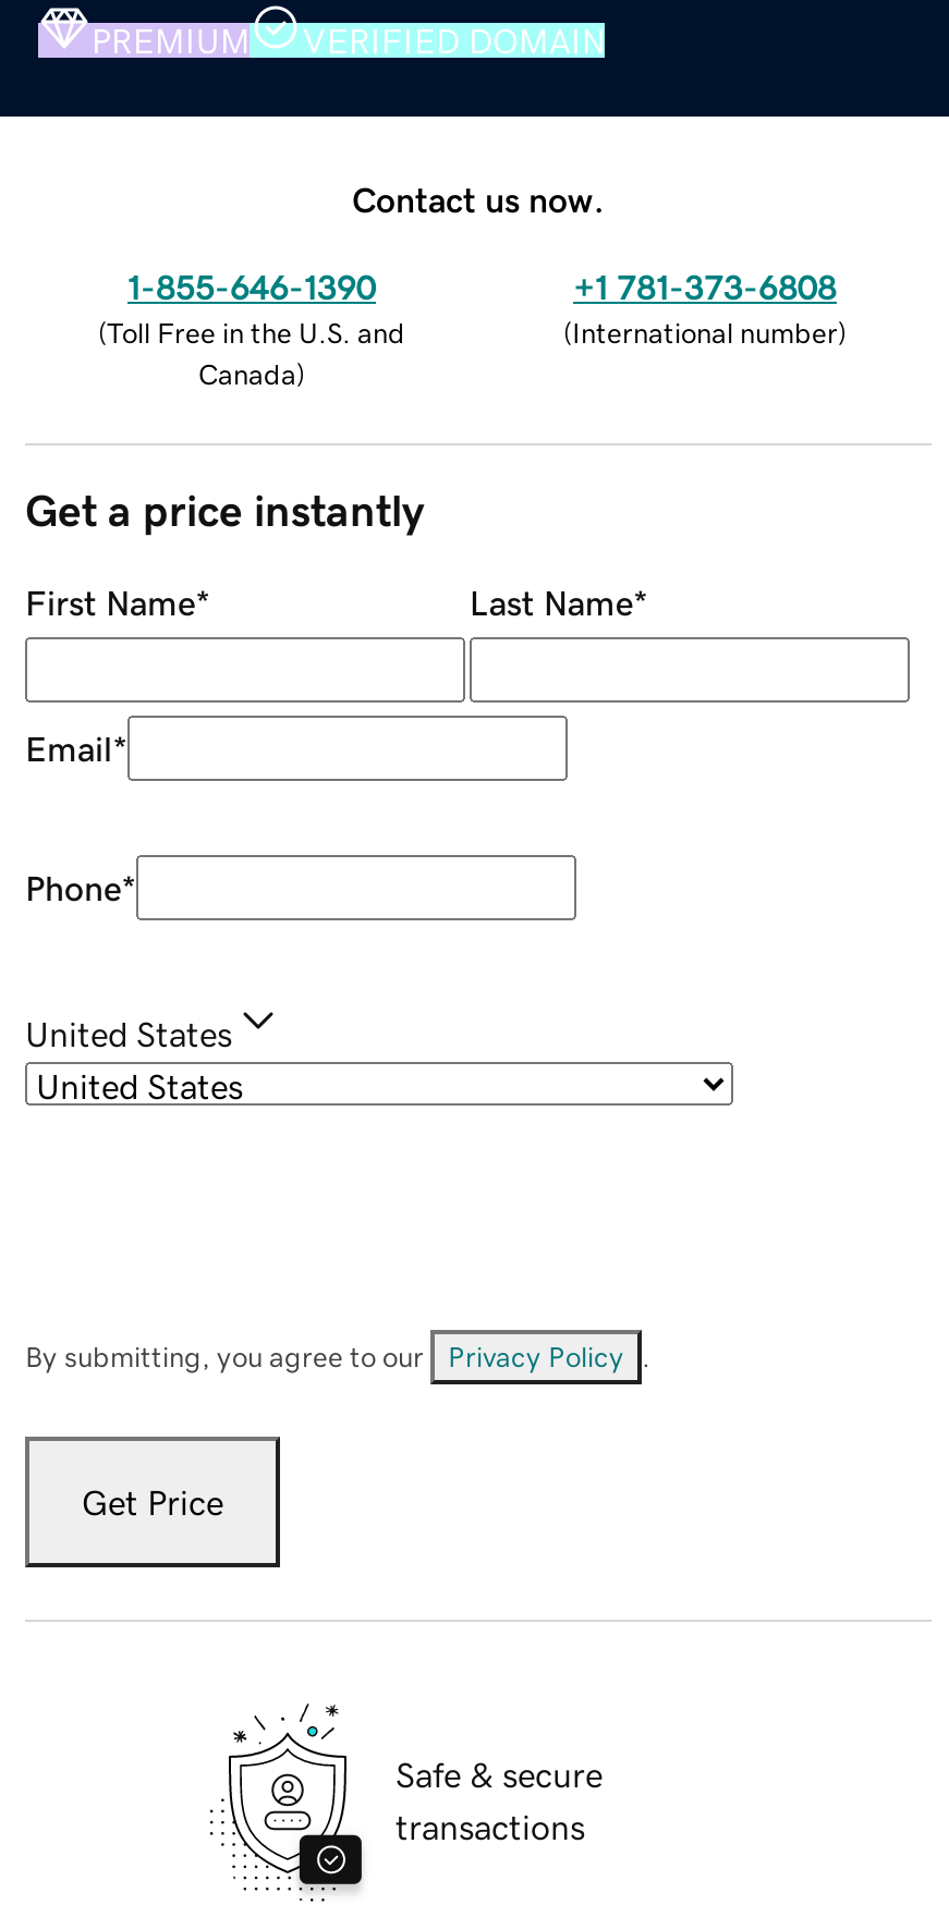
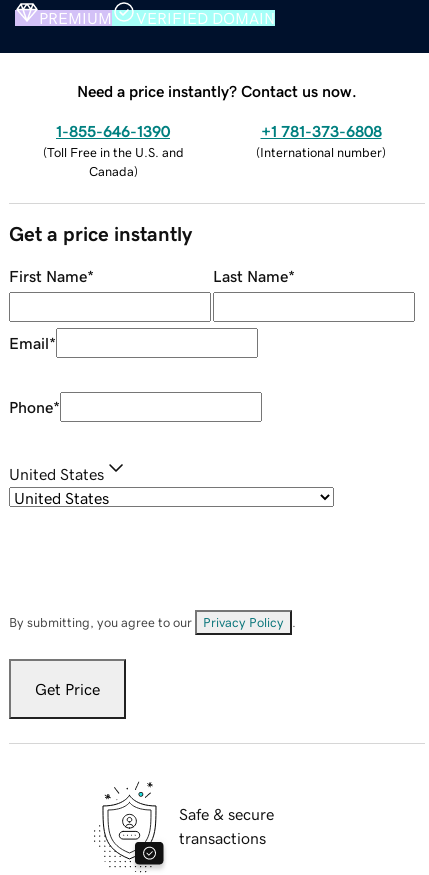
- Contact us now.
+ Need a price instantly? Contact us now.
